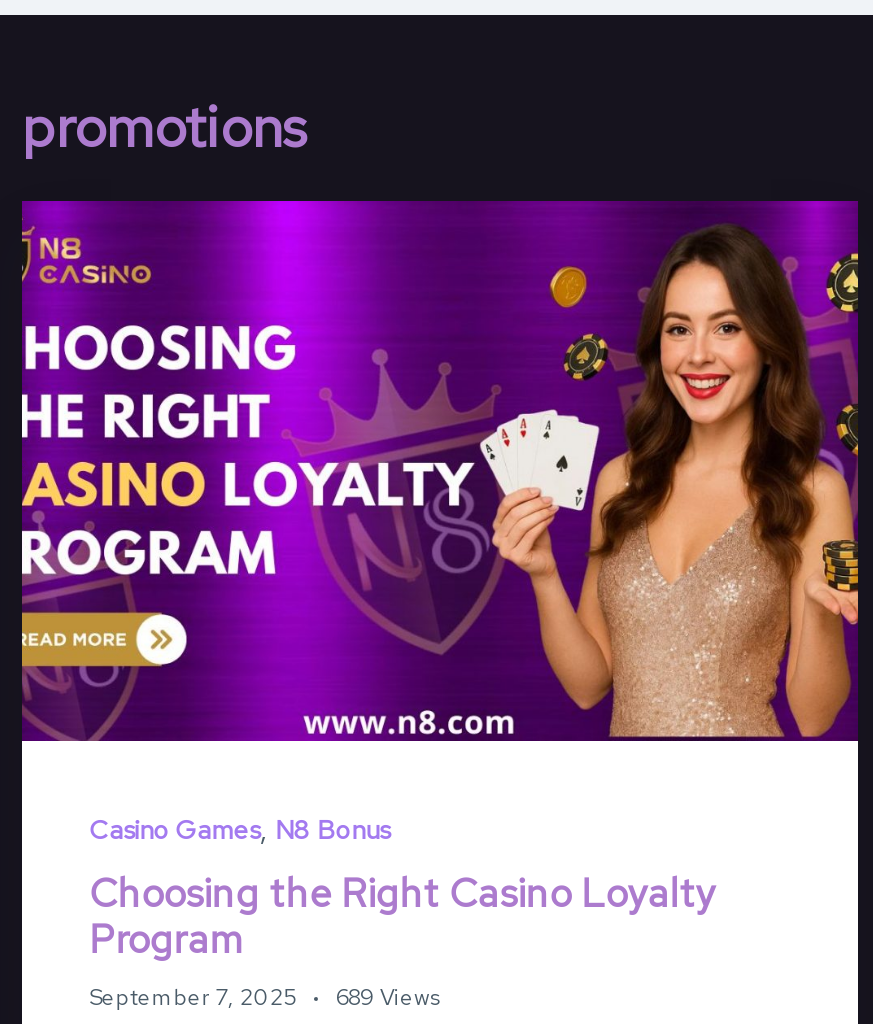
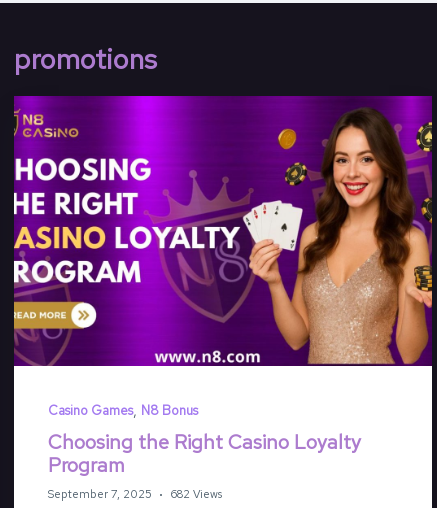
- September 7, 2025 689 Views
+ September 7, 2025 682 Views
